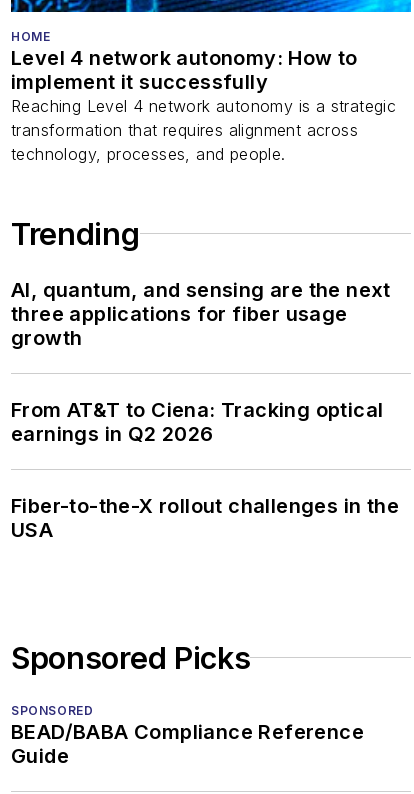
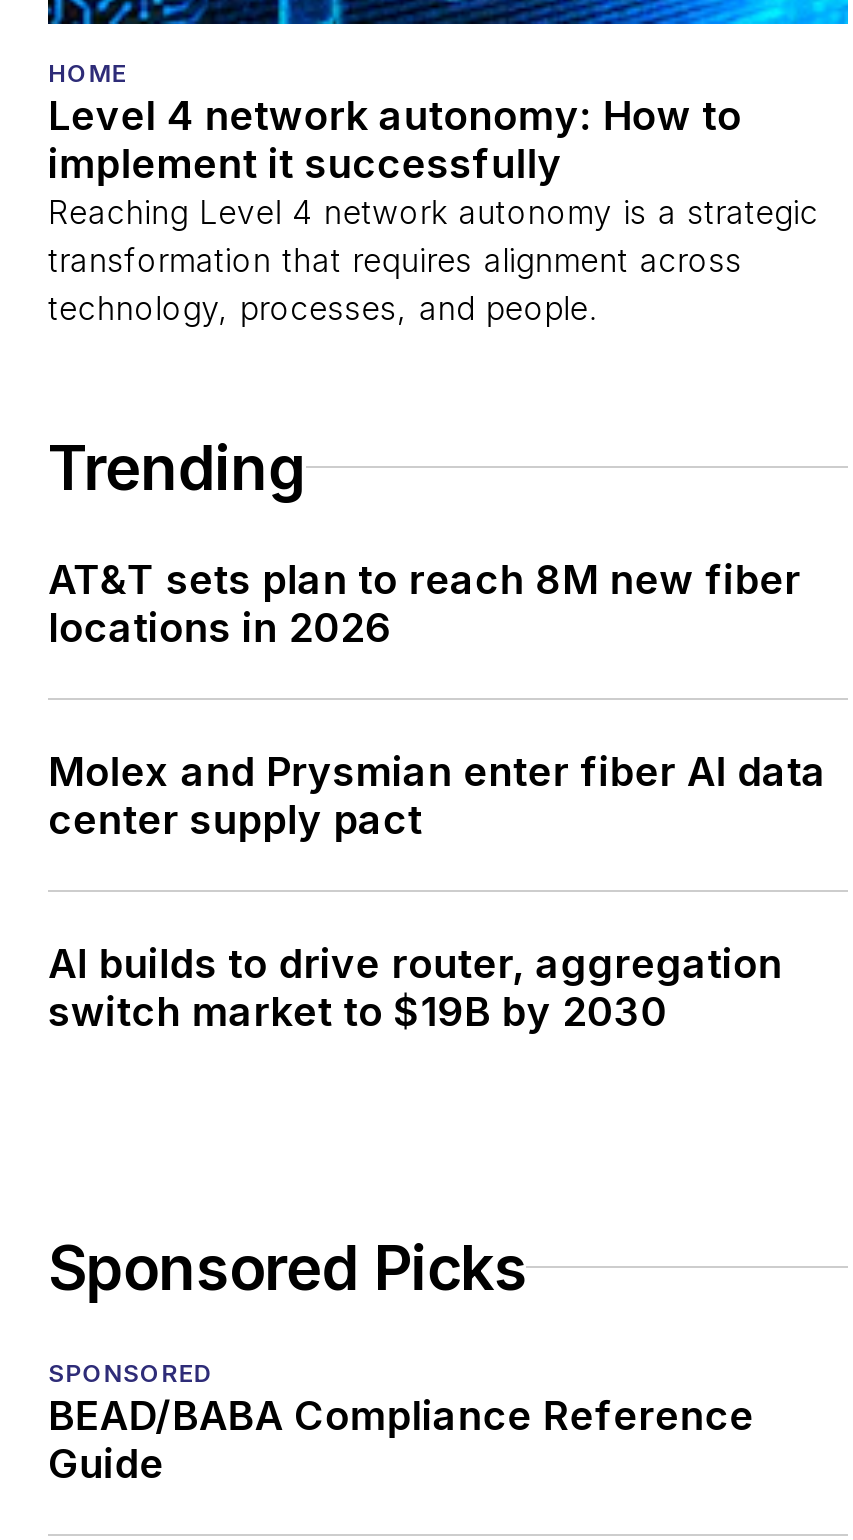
- AI, quantum, and sensing are the next
- three applications for fiber usage
- growth
+ AT&T sets plan to reach 8M new fiber
+ locations in 2026

- From AT&T to Ciena: Tracking optical
- earnings in Q2 2026
+ Molex and Prysmian enter fiber AI data
+ center supply pact

- Fiber-to-the-X rollout challenges in the
- USA
+ AI builds to drive router, aggregation
+ switch market to $19B by 2030
